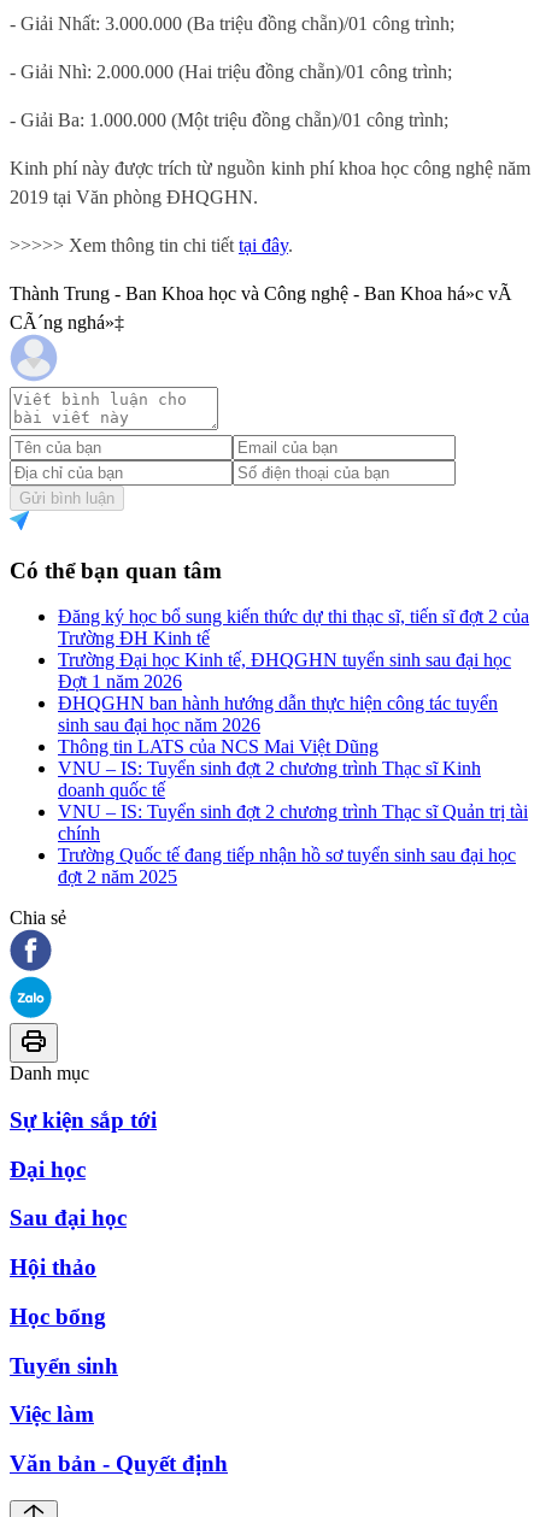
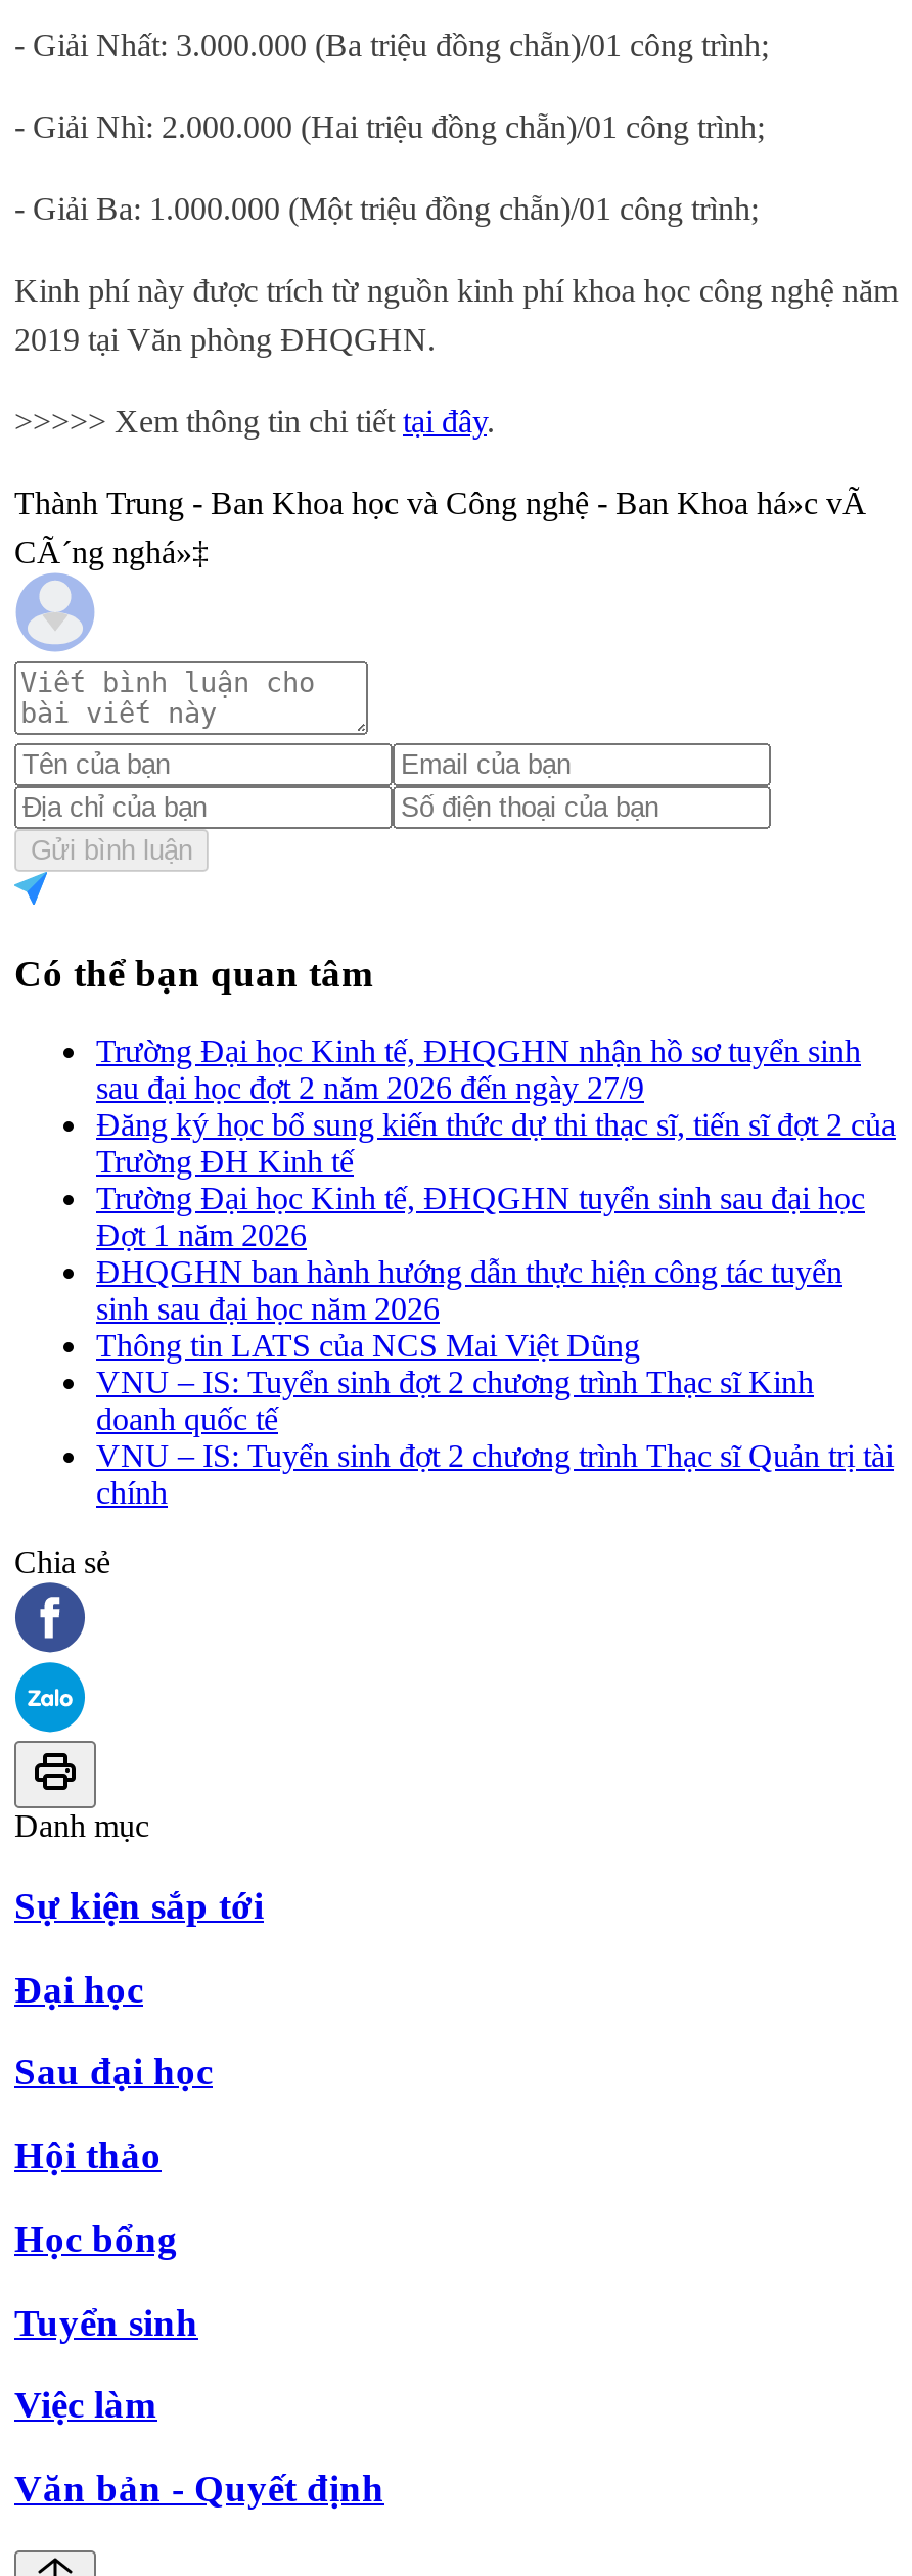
+ Trường Đại học Kinh tế, ĐHQGHN nhận hồ sơ tuyển sinh
+ sau đại học đợt 2 năm 2026 đến ngày 27/9

moved down: Đăng ký học bổ sung kiến thức dự thi thạc sĩ, tiến sĩ đợt 2 của | Trường ĐH Kinh tế | Trường Đại học Kinh tế, ĐHQGHN tuyển sinh sau đại học | ... | VNU – IS: Tuyển sinh đợt 2 chương trình Thạc sĩ Quản trị tài | chính

- Trường Quốc tế đang tiếp nhận hồ sơ tuyển sinh sau đại học
- đợt 2 năm 2025
